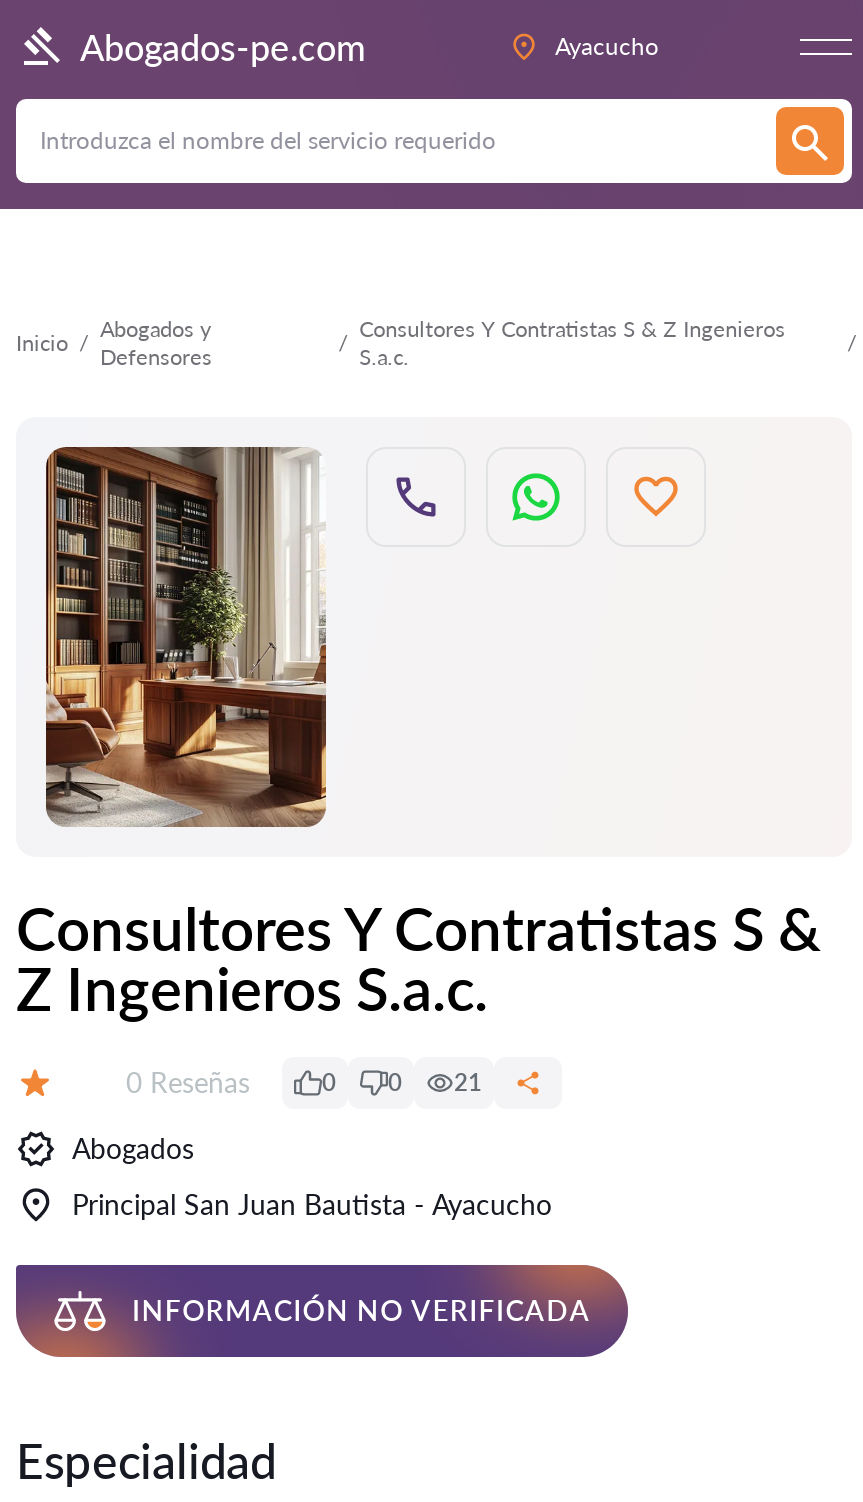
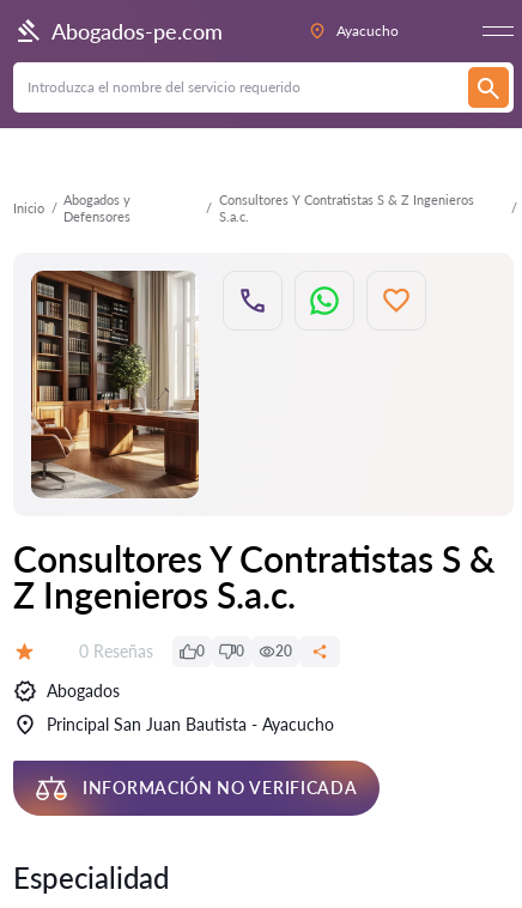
- 21
+ 20
